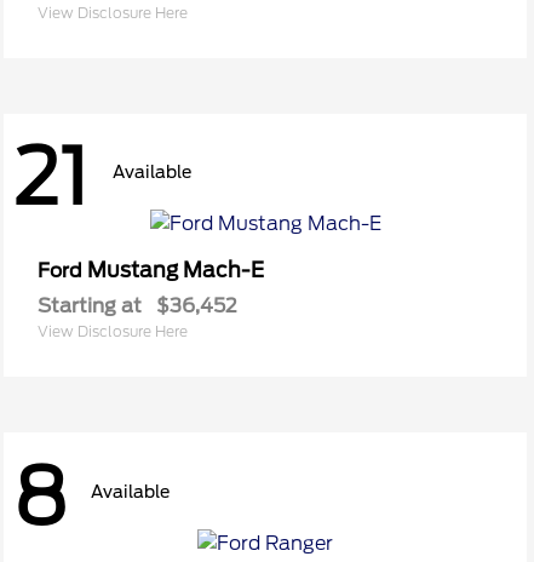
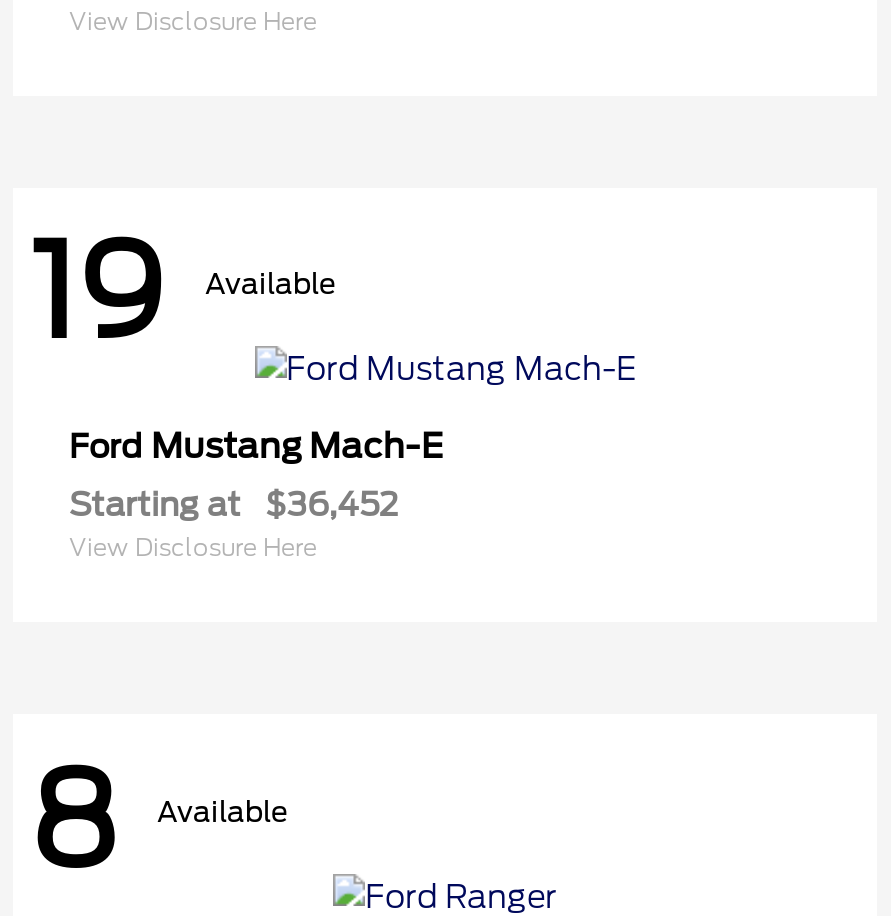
- 21 Available
+ 19 Available
